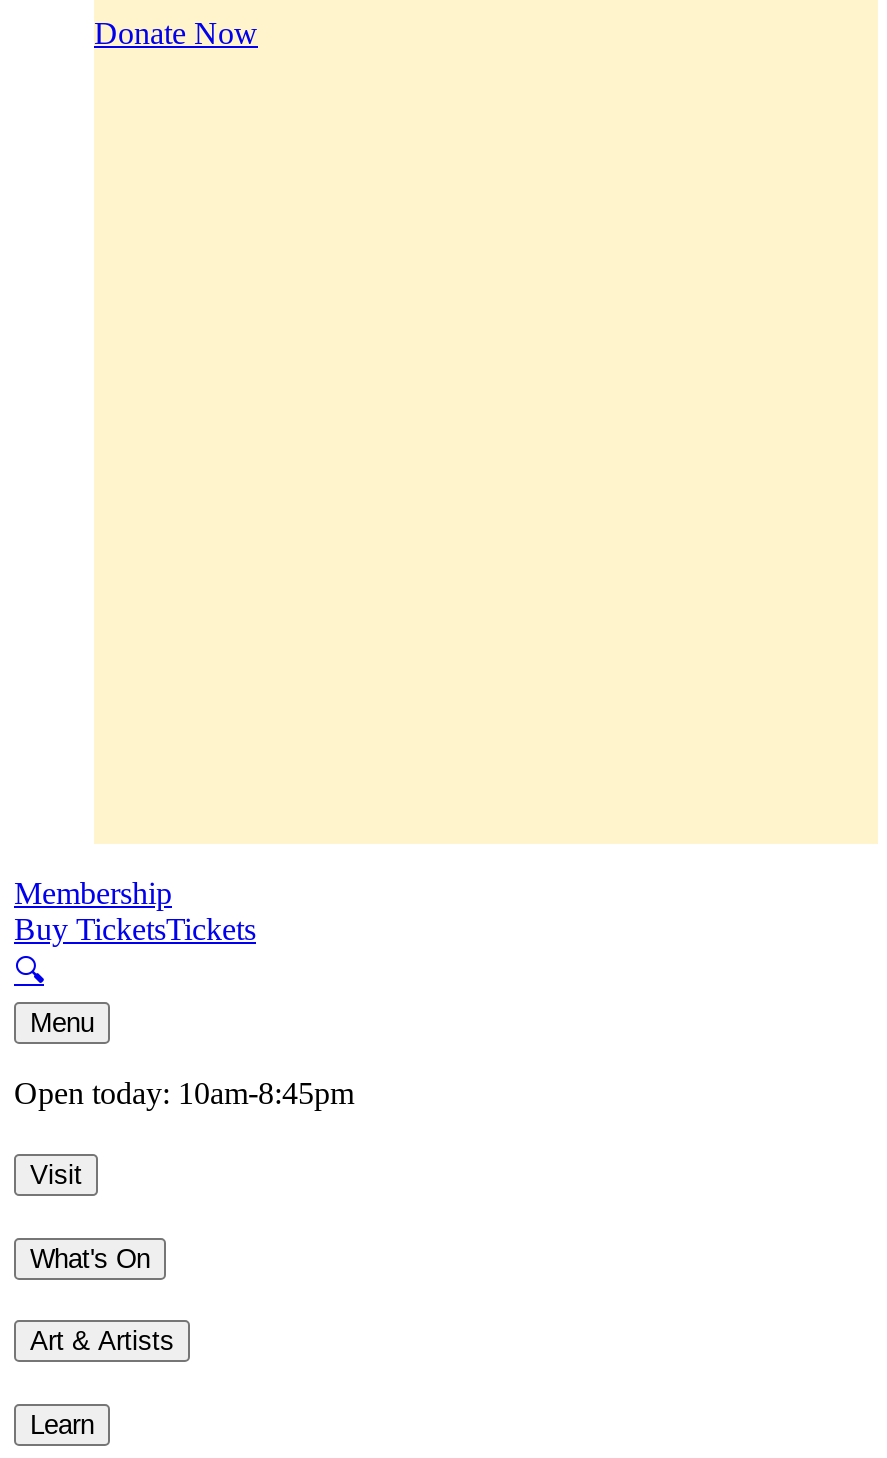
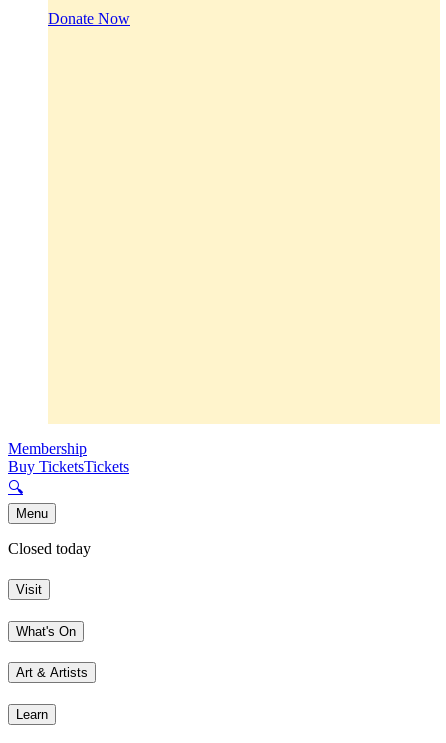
- Open today: 10am-8:45pm
+ Closed today
